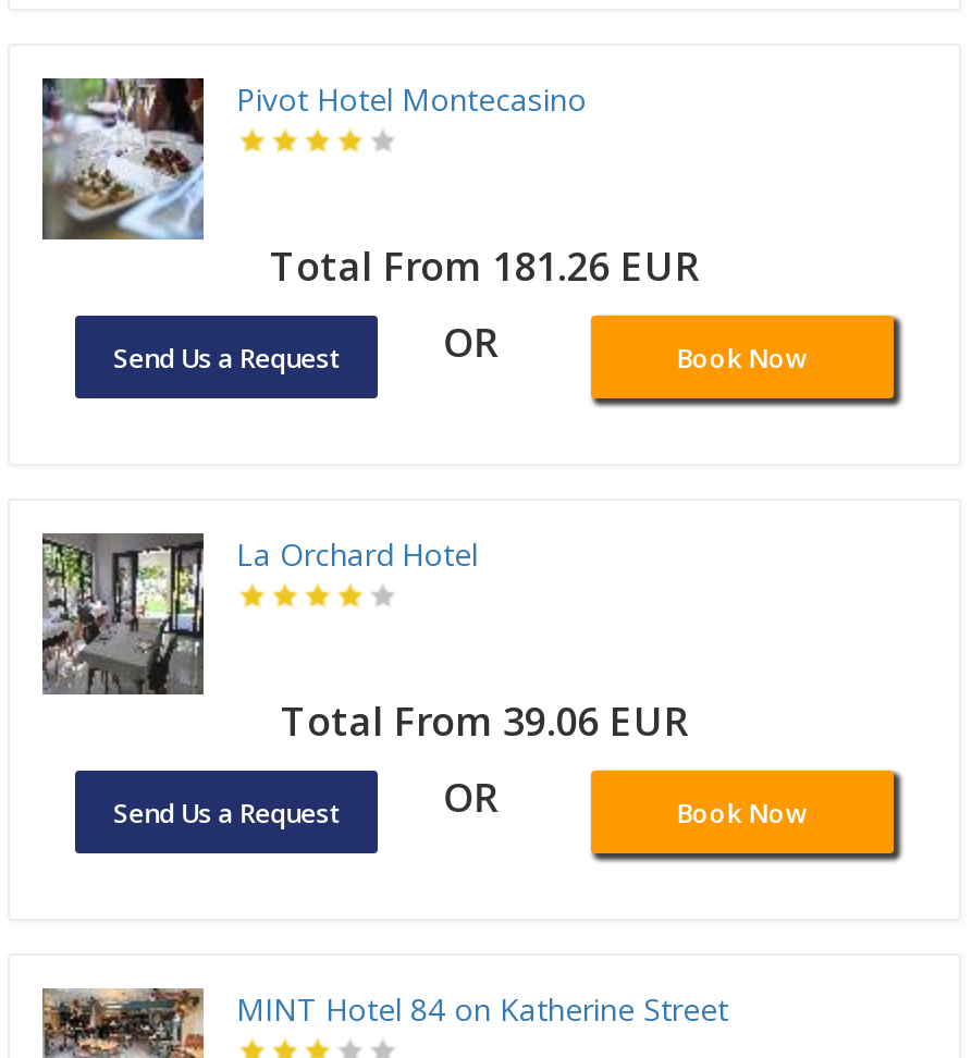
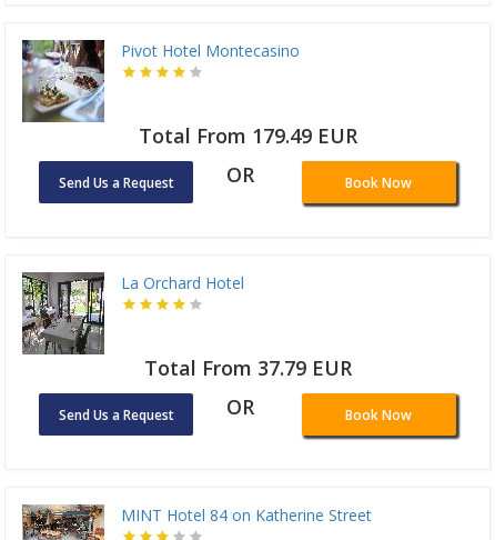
- Total From 181.26 EUR
+ Total From 179.49 EUR

- Total From 39.06 EUR
+ Total From 37.79 EUR
